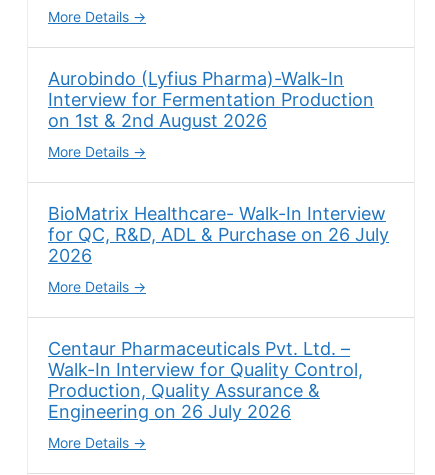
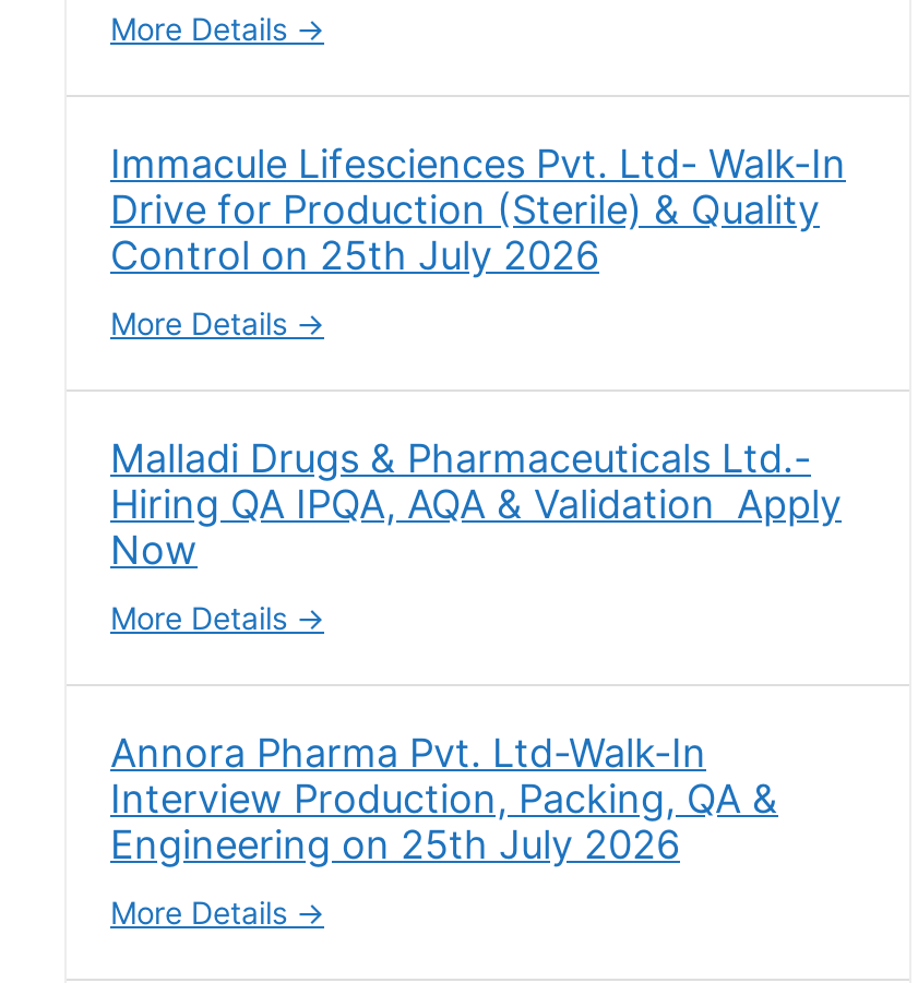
- Aurobindo (Lyfius Pharma)-Walk-In
- Interview for Fermentation Production
- on 1st & 2nd August 2026
+ Immacule Lifesciences Pvt. Ltd- Walk-In
+ Drive for Production (Sterile) & Quality
+ Control on 25th July 2026

- BioMatrix Healthcare- Walk-In Interview
- for QC, R&D, ADL & Purchase on 26 July
- 2026
+ Malladi Drugs & Pharmaceuticals Ltd.-
+ Hiring QA IPQA, AQA & Validation Apply
+ Now

- Centaur Pharmaceuticals Pvt. Ltd. –
- Walk-In Interview for Quality Control,
- Production, Quality Assurance &
- Engineering on 26 July 2026
+ Annora Pharma Pvt. Ltd-Walk-In
+ Interview Production, Packing, QA &
+ Engineering on 25th July 2026
